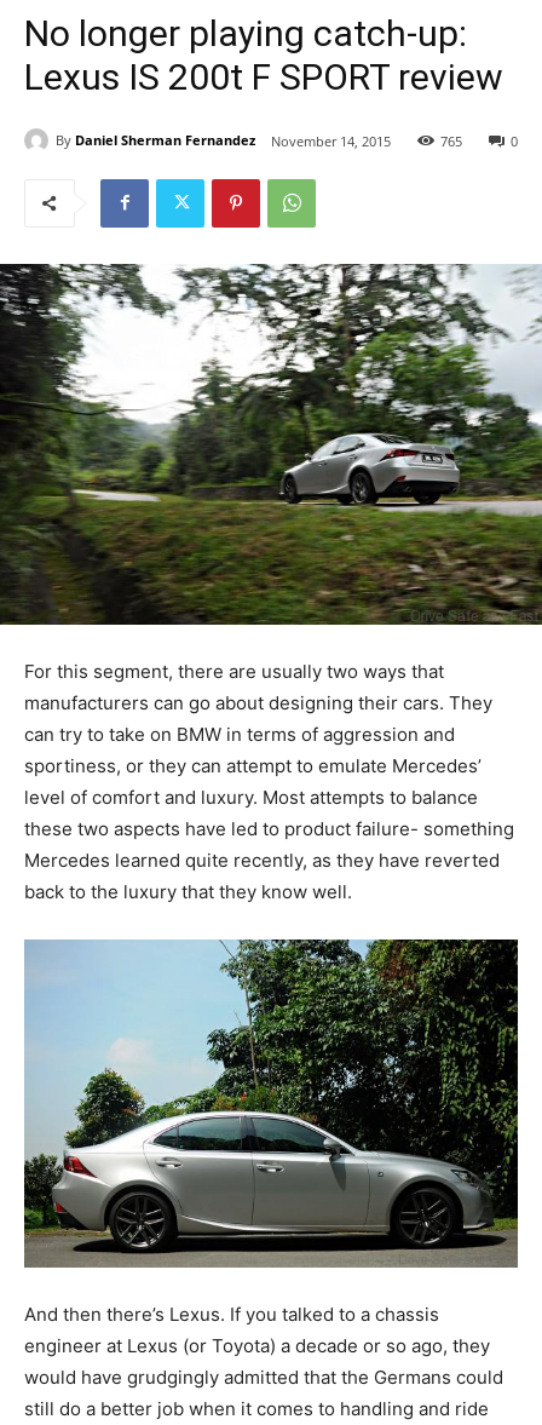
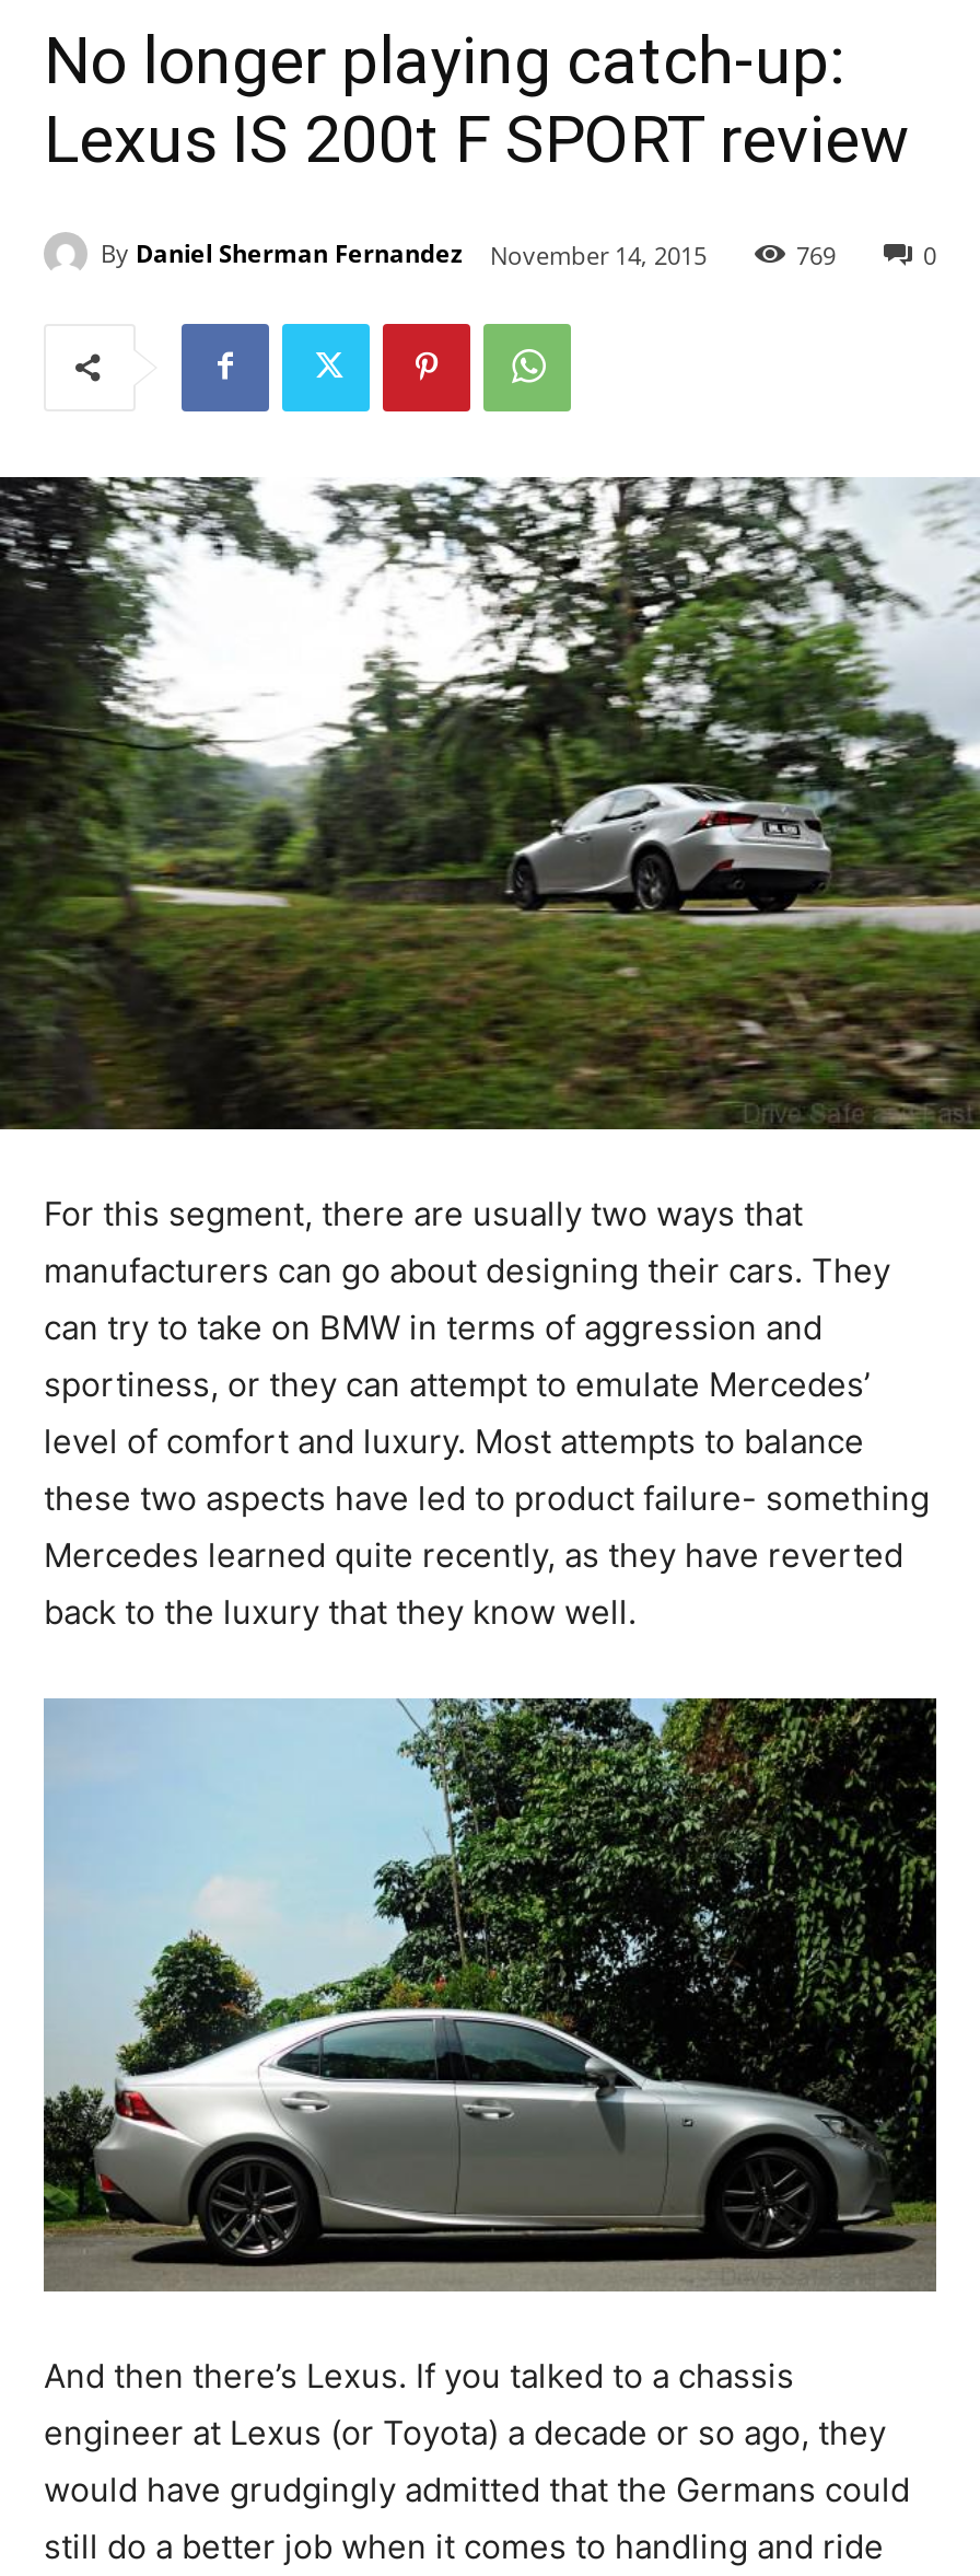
- 765
+ 769
